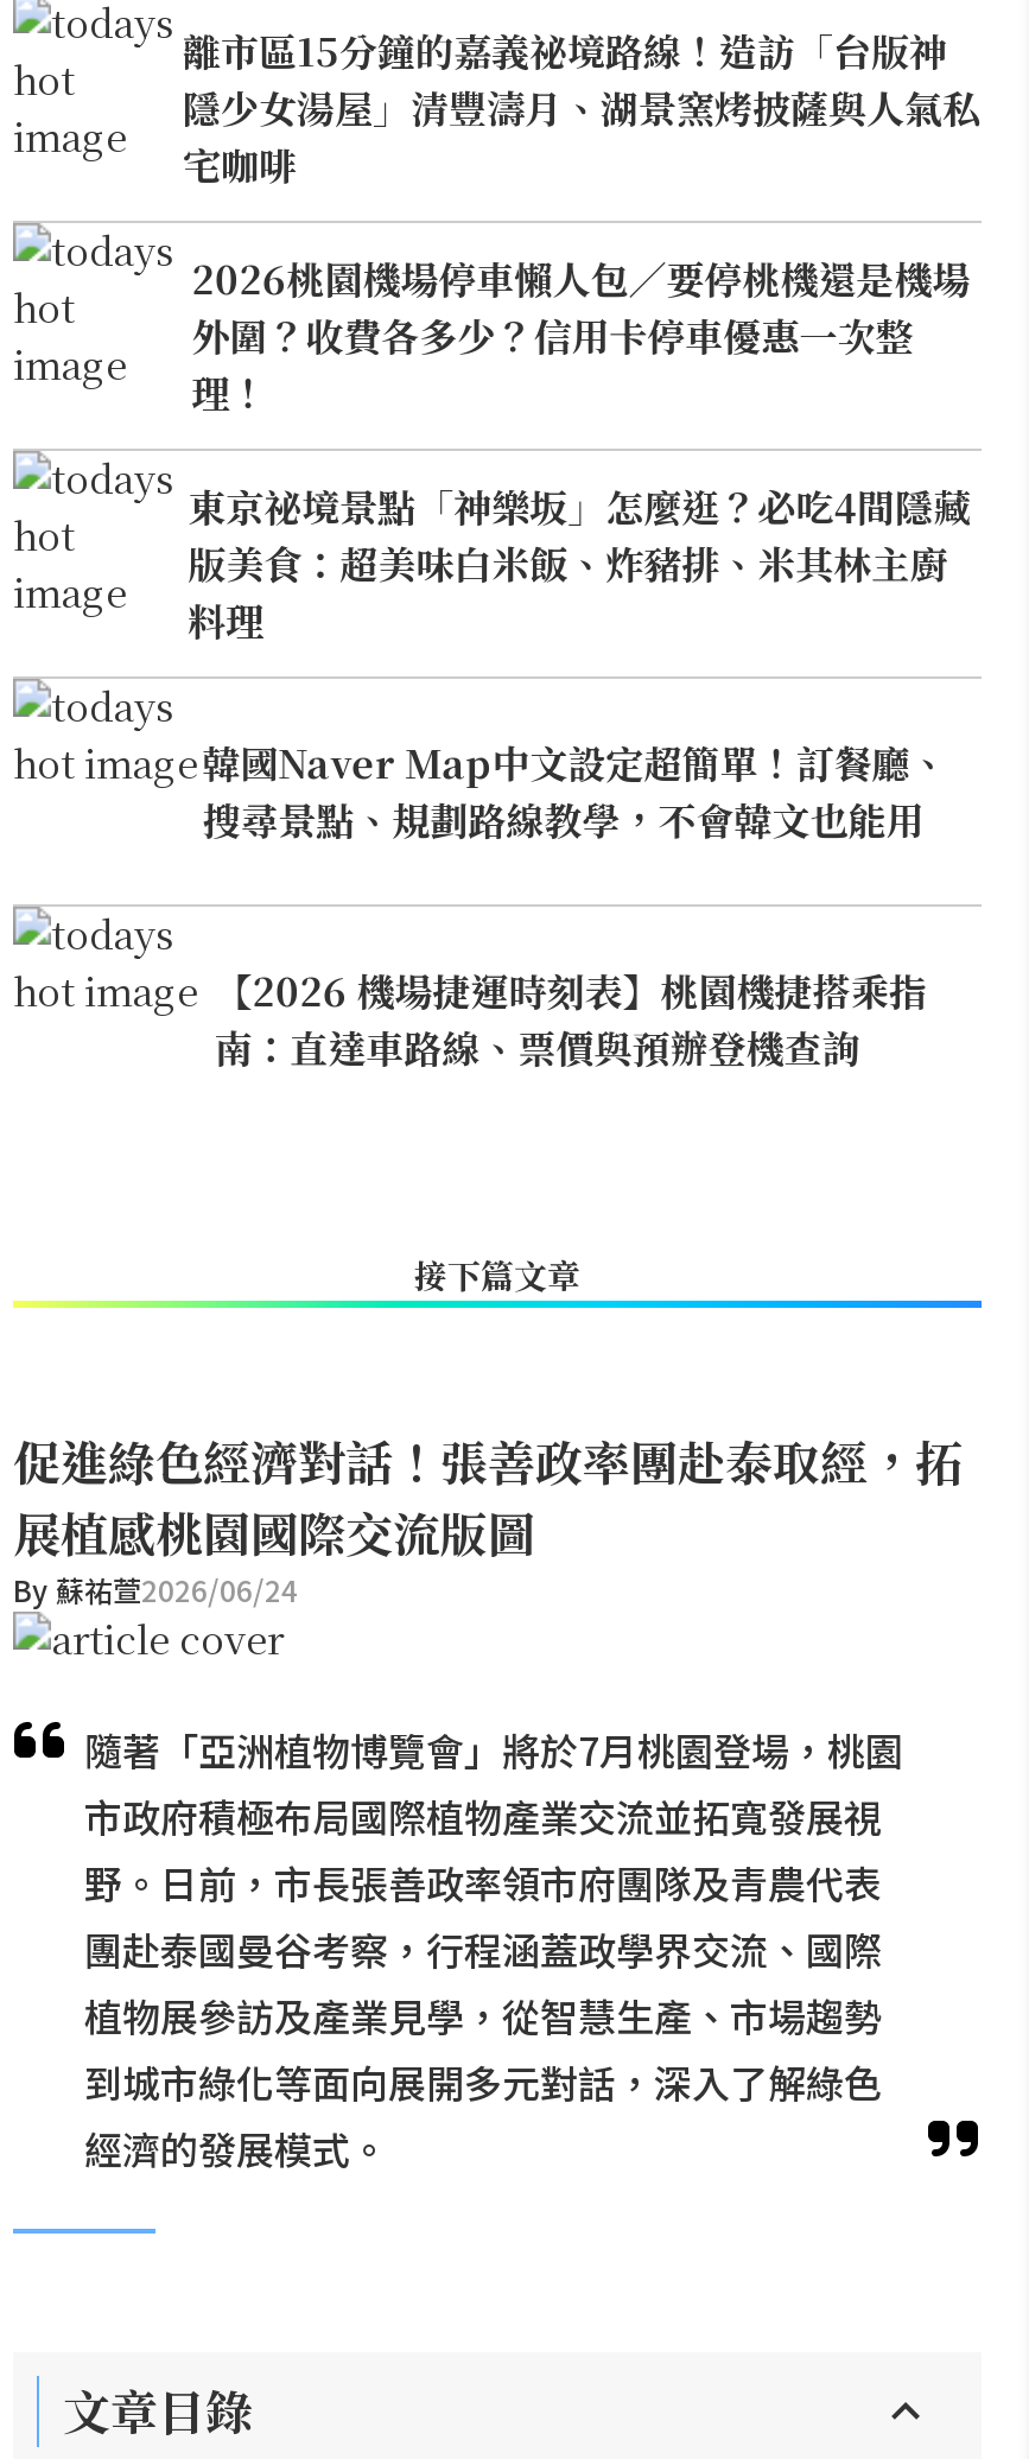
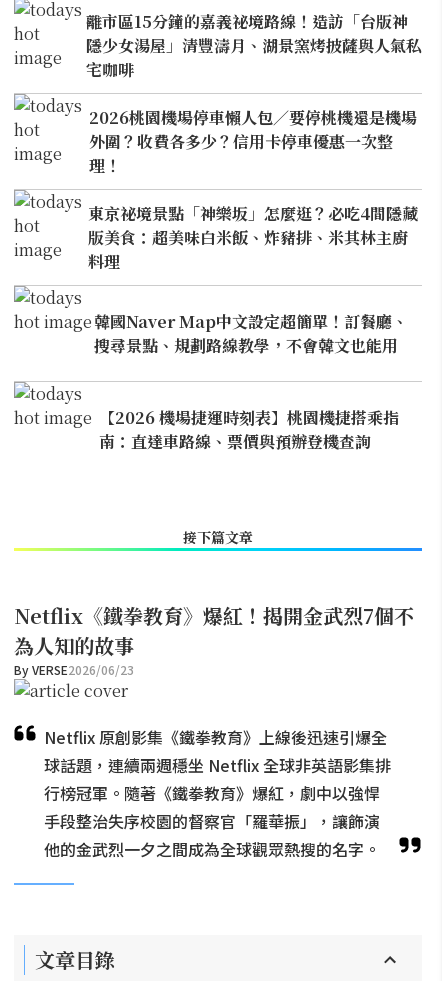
- 促進綠色經濟對話！張善政率團赴泰取經，拓
- 展植感桃園國際交流版圖
- By 蘇祐萱2026/06/24
+ Netflix《鐵拳教育》爆紅！揭開金武烈7個不
+ 為人知的故事
+ By VERSE2026/06/23

- 隨著「亞洲植物博覽會」將於7月桃園登場，桃園
- 市政府積極布局國際植物產業交流並拓寬發展視
- 野。日前，市長張善政率領市府團隊及青農代表
- 團赴泰國曼谷考察，行程涵蓋政學界交流、國際
- 植物展參訪及產業見學，從智慧生產、市場趨勢
- 到城市綠化等面向展開多元對話，深入了解綠色
- 經濟的發展模式。
+ Netflix 原創影集《鐵拳教育》上線後迅速引爆全
+ 球話題，連續兩週穩坐 Netflix 全球非英語影集排
+ 行榜冠軍。隨著《鐵拳教育》爆紅，劇中以強悍
+ 手段整治失序校園的督察官「羅華振」，讓飾演
+ 他的金武烈一夕之間成為全球觀眾熱搜的名字。
